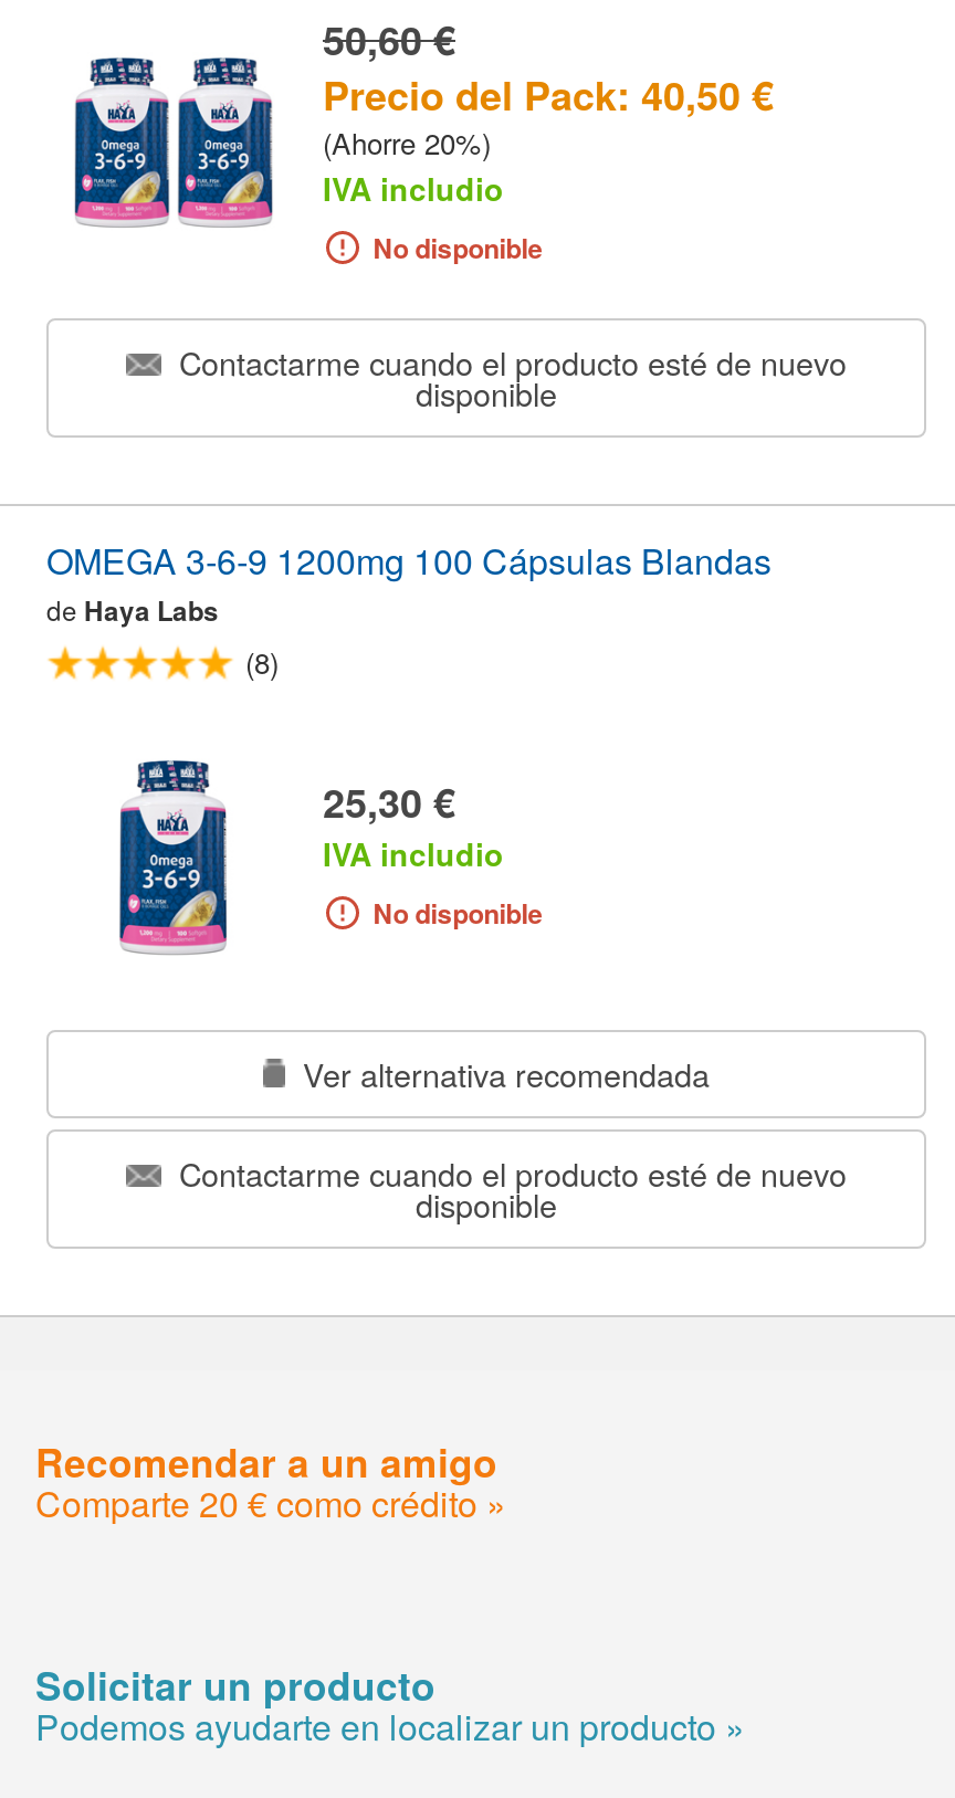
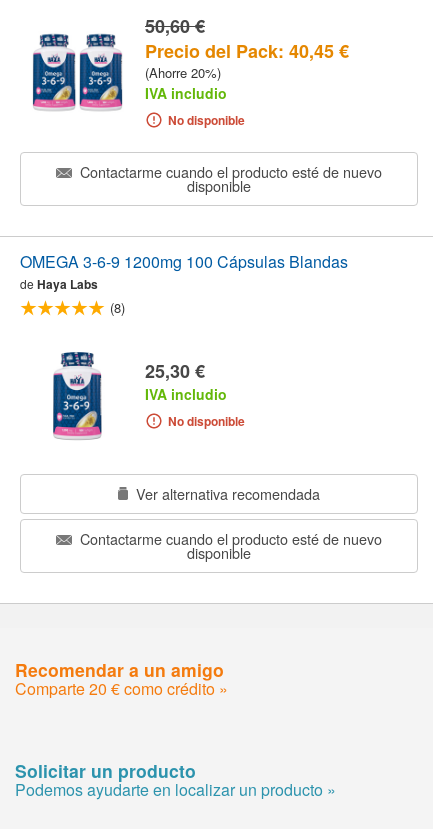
- Precio del Pack: 40,50 €
+ Precio del Pack: 40,45 €
